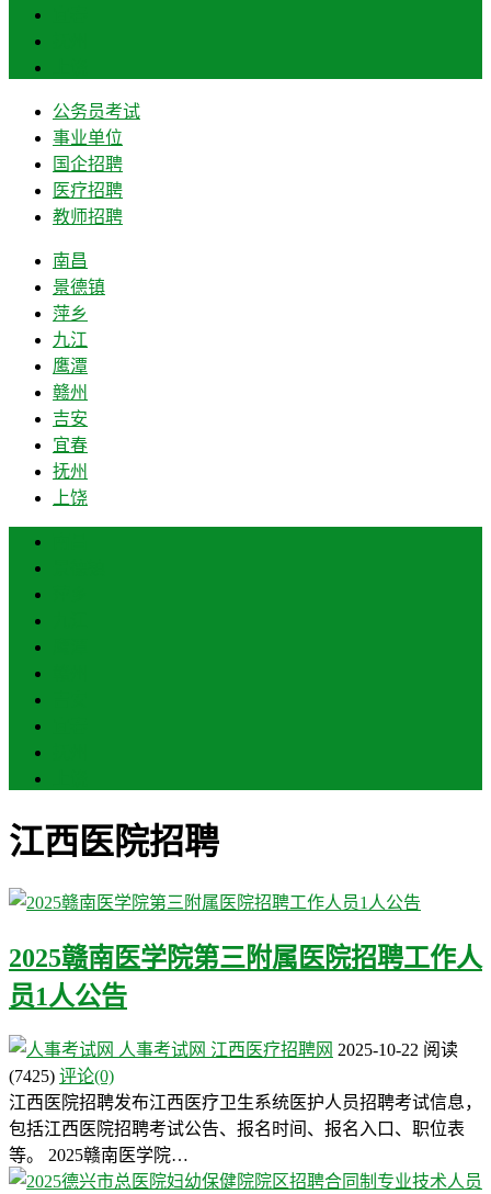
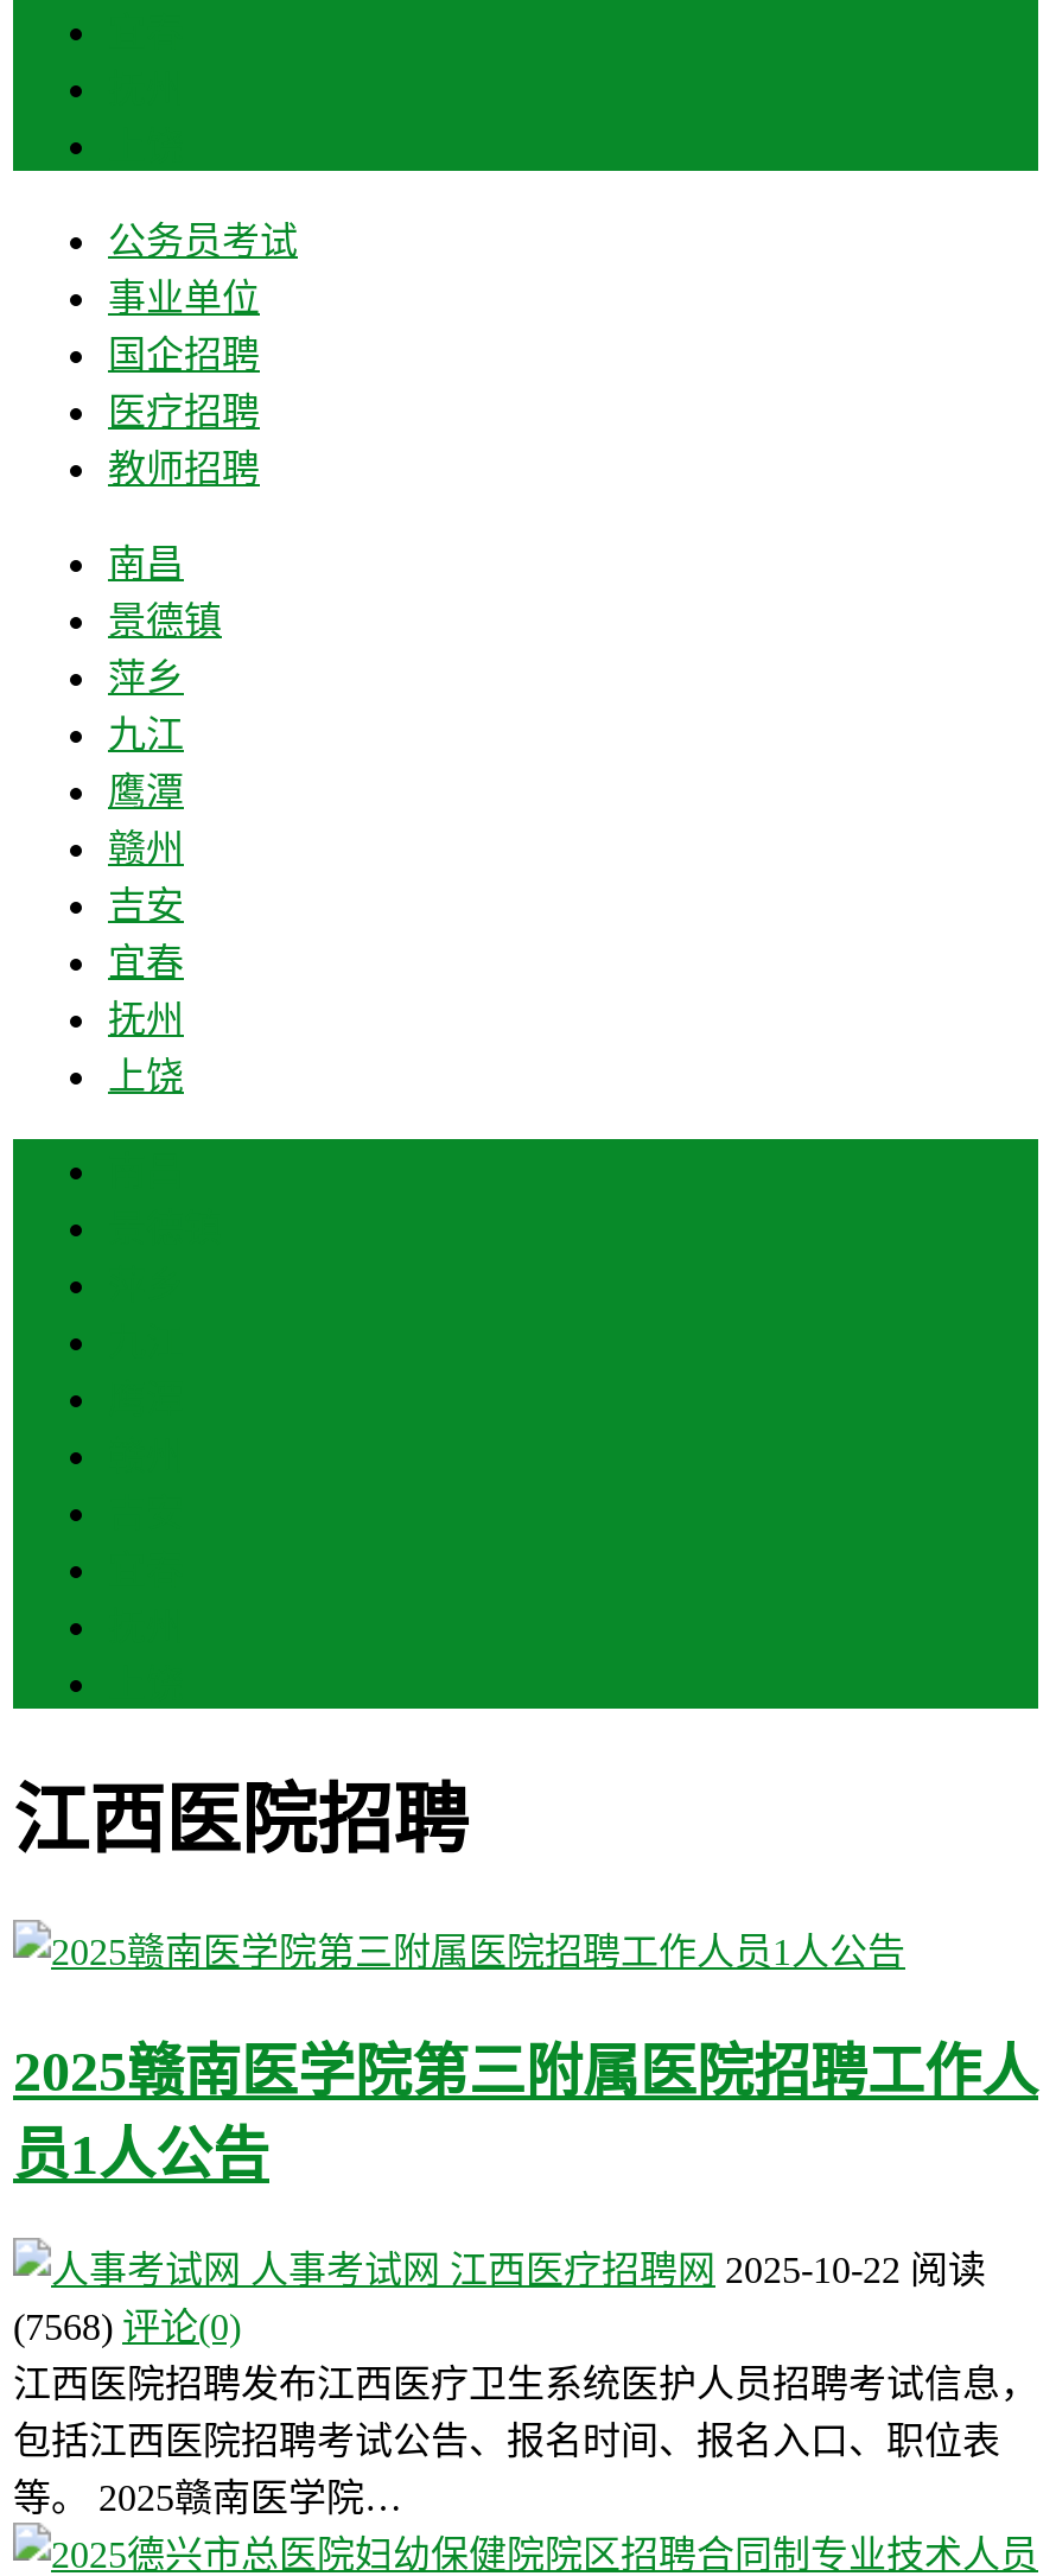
- (7425) 评论(0)
+ (7568) 评论(0)
